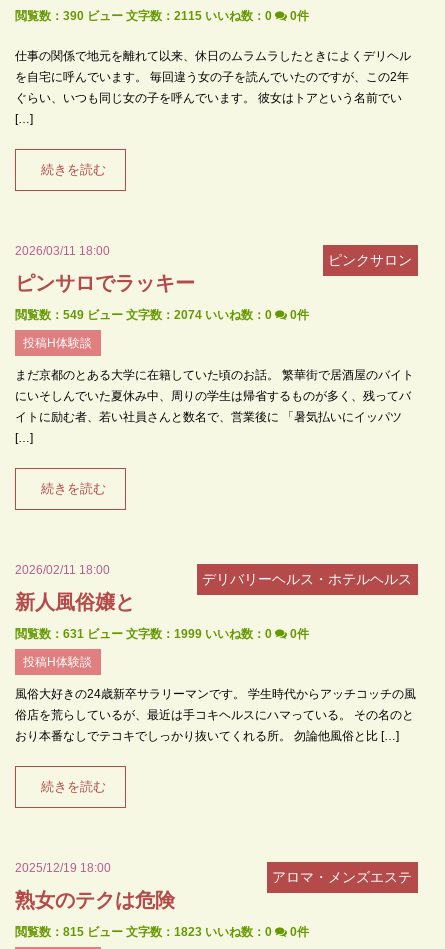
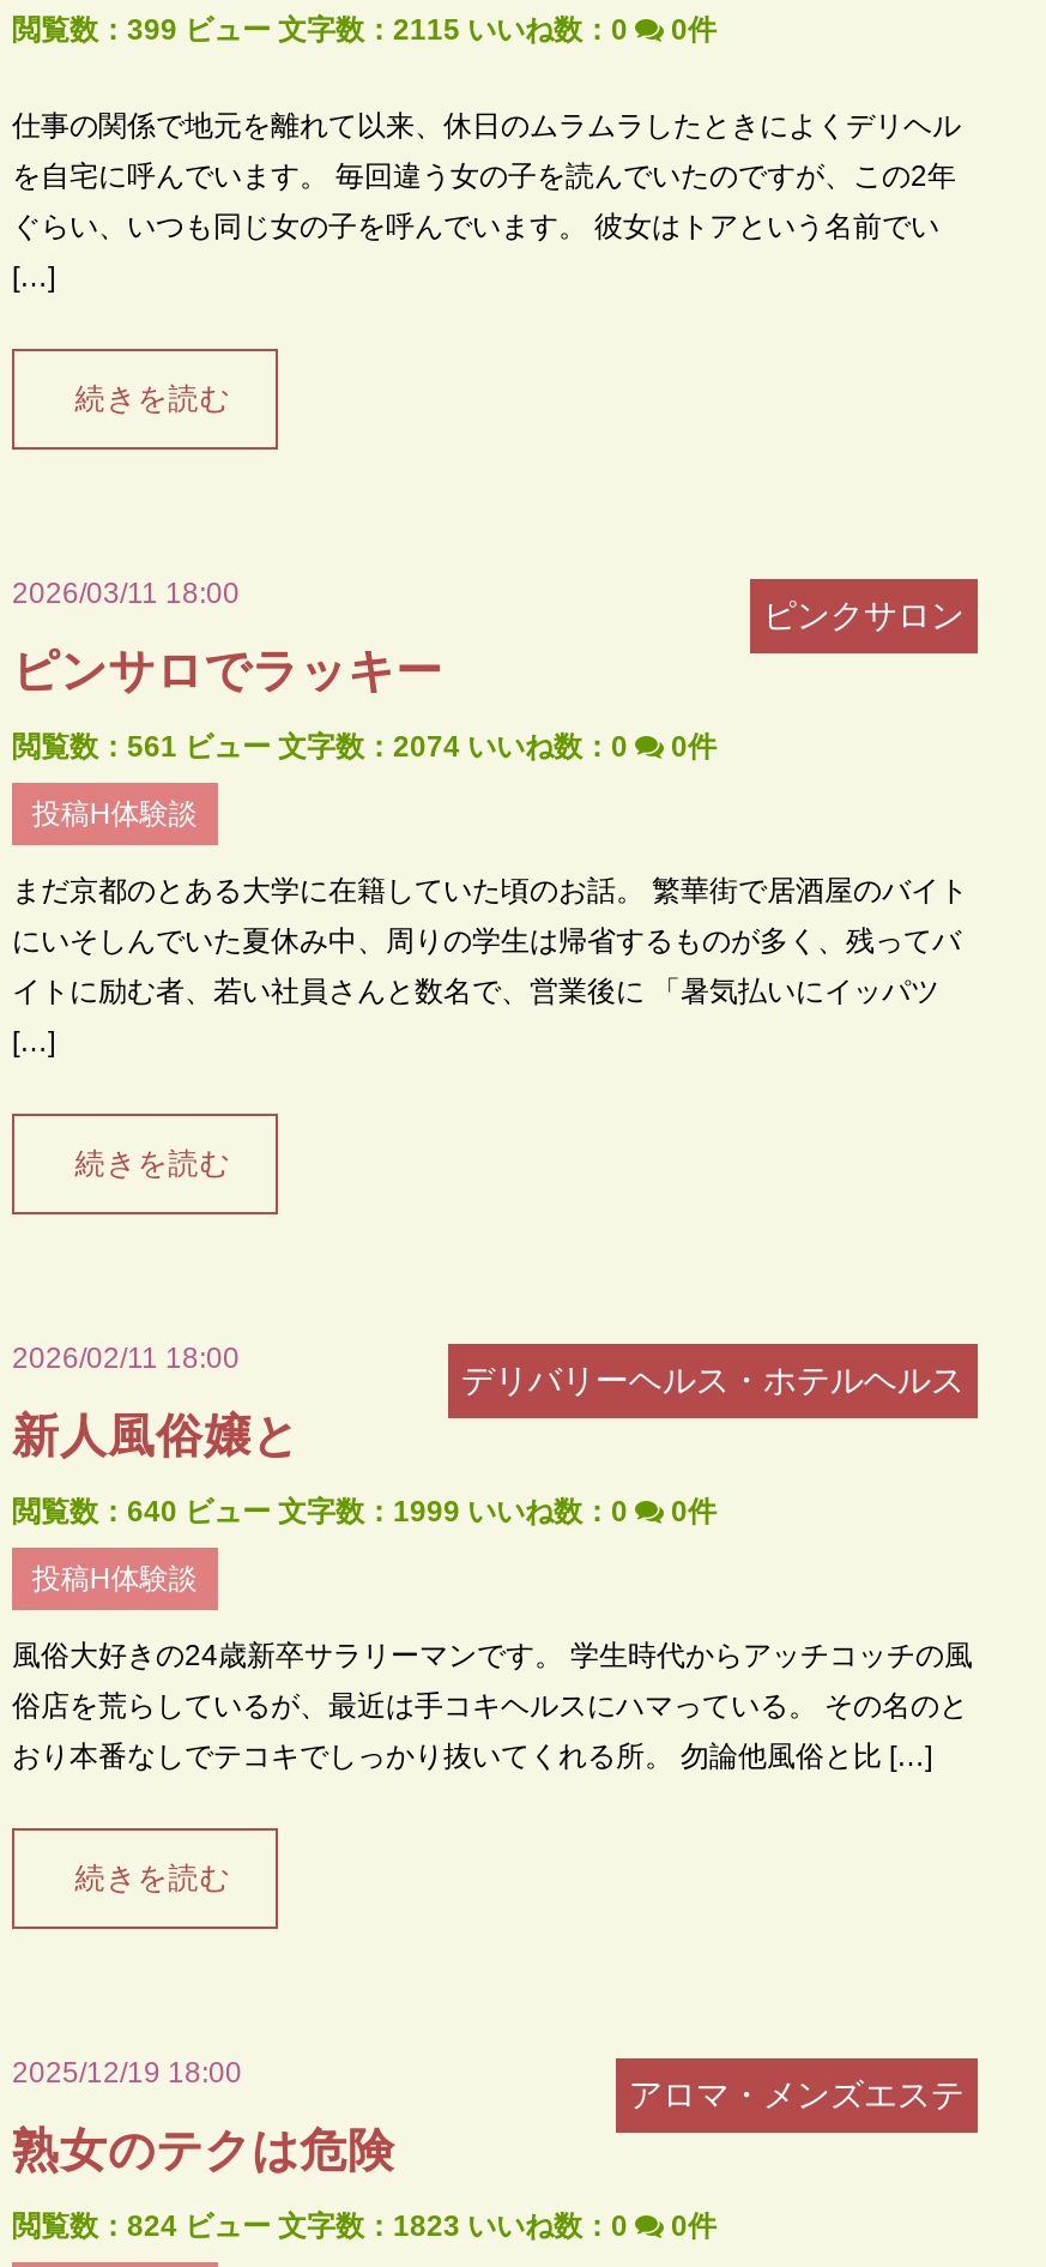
- 閲覧数：390 ビュー 文字数：2115 いいね数：0
+ 閲覧数：399 ビュー 文字数：2115 いいね数：0

- 閲覧数：549 ビュー 文字数：2074 いいね数：0
+ 閲覧数：561 ビュー 文字数：2074 いいね数：0

- 閲覧数：631 ビュー 文字数：1999 いいね数：0
+ 閲覧数：640 ビュー 文字数：1999 いいね数：0

- 閲覧数：815 ビュー 文字数：1823 いいね数：0
+ 閲覧数：824 ビュー 文字数：1823 いいね数：0
